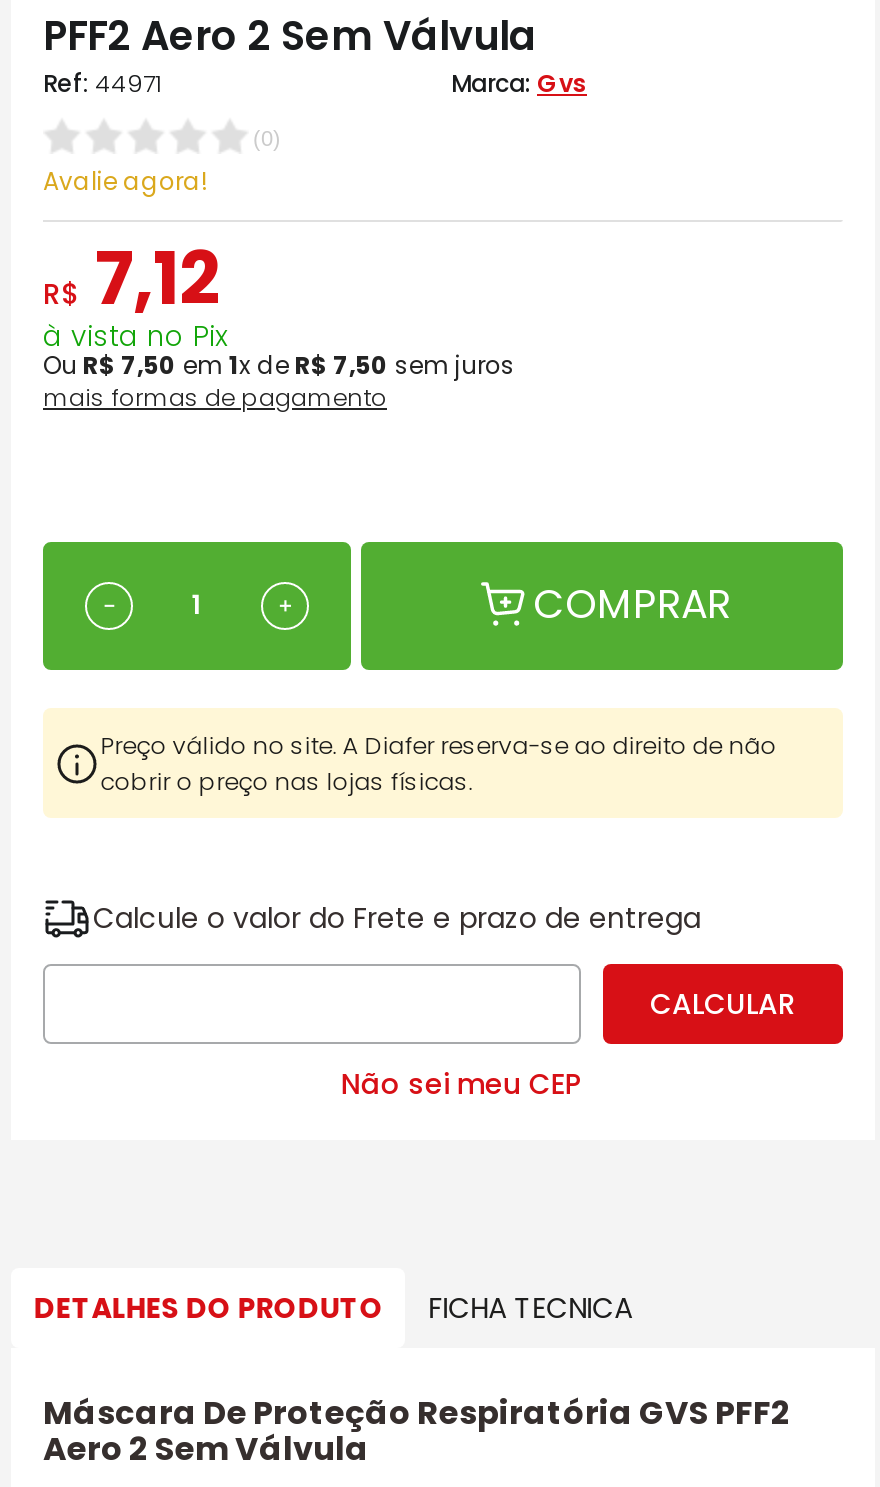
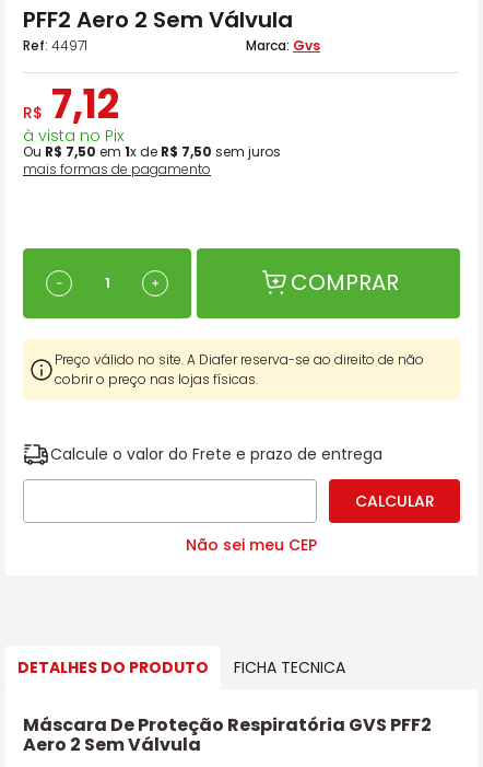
- (0)
- Avalie agora!
